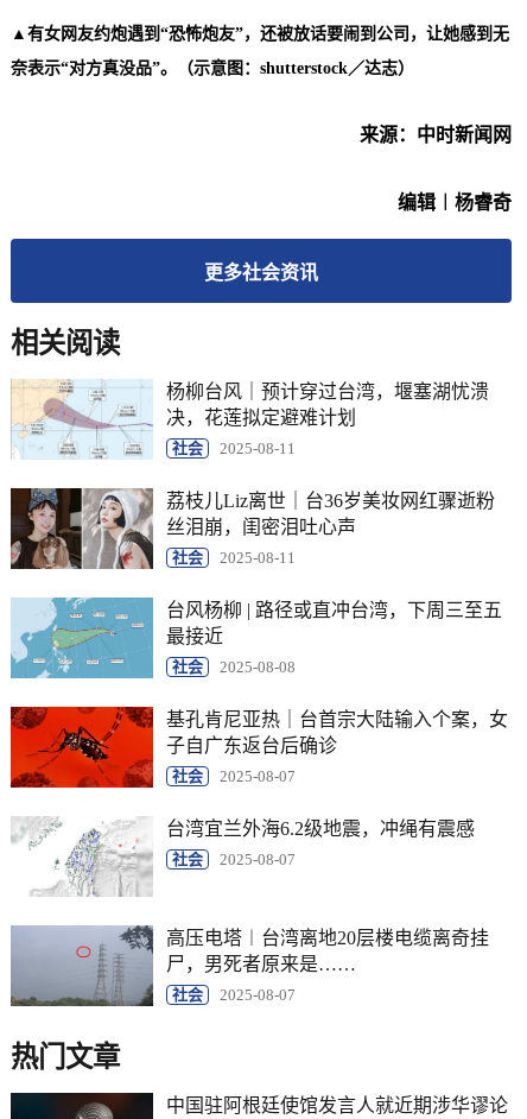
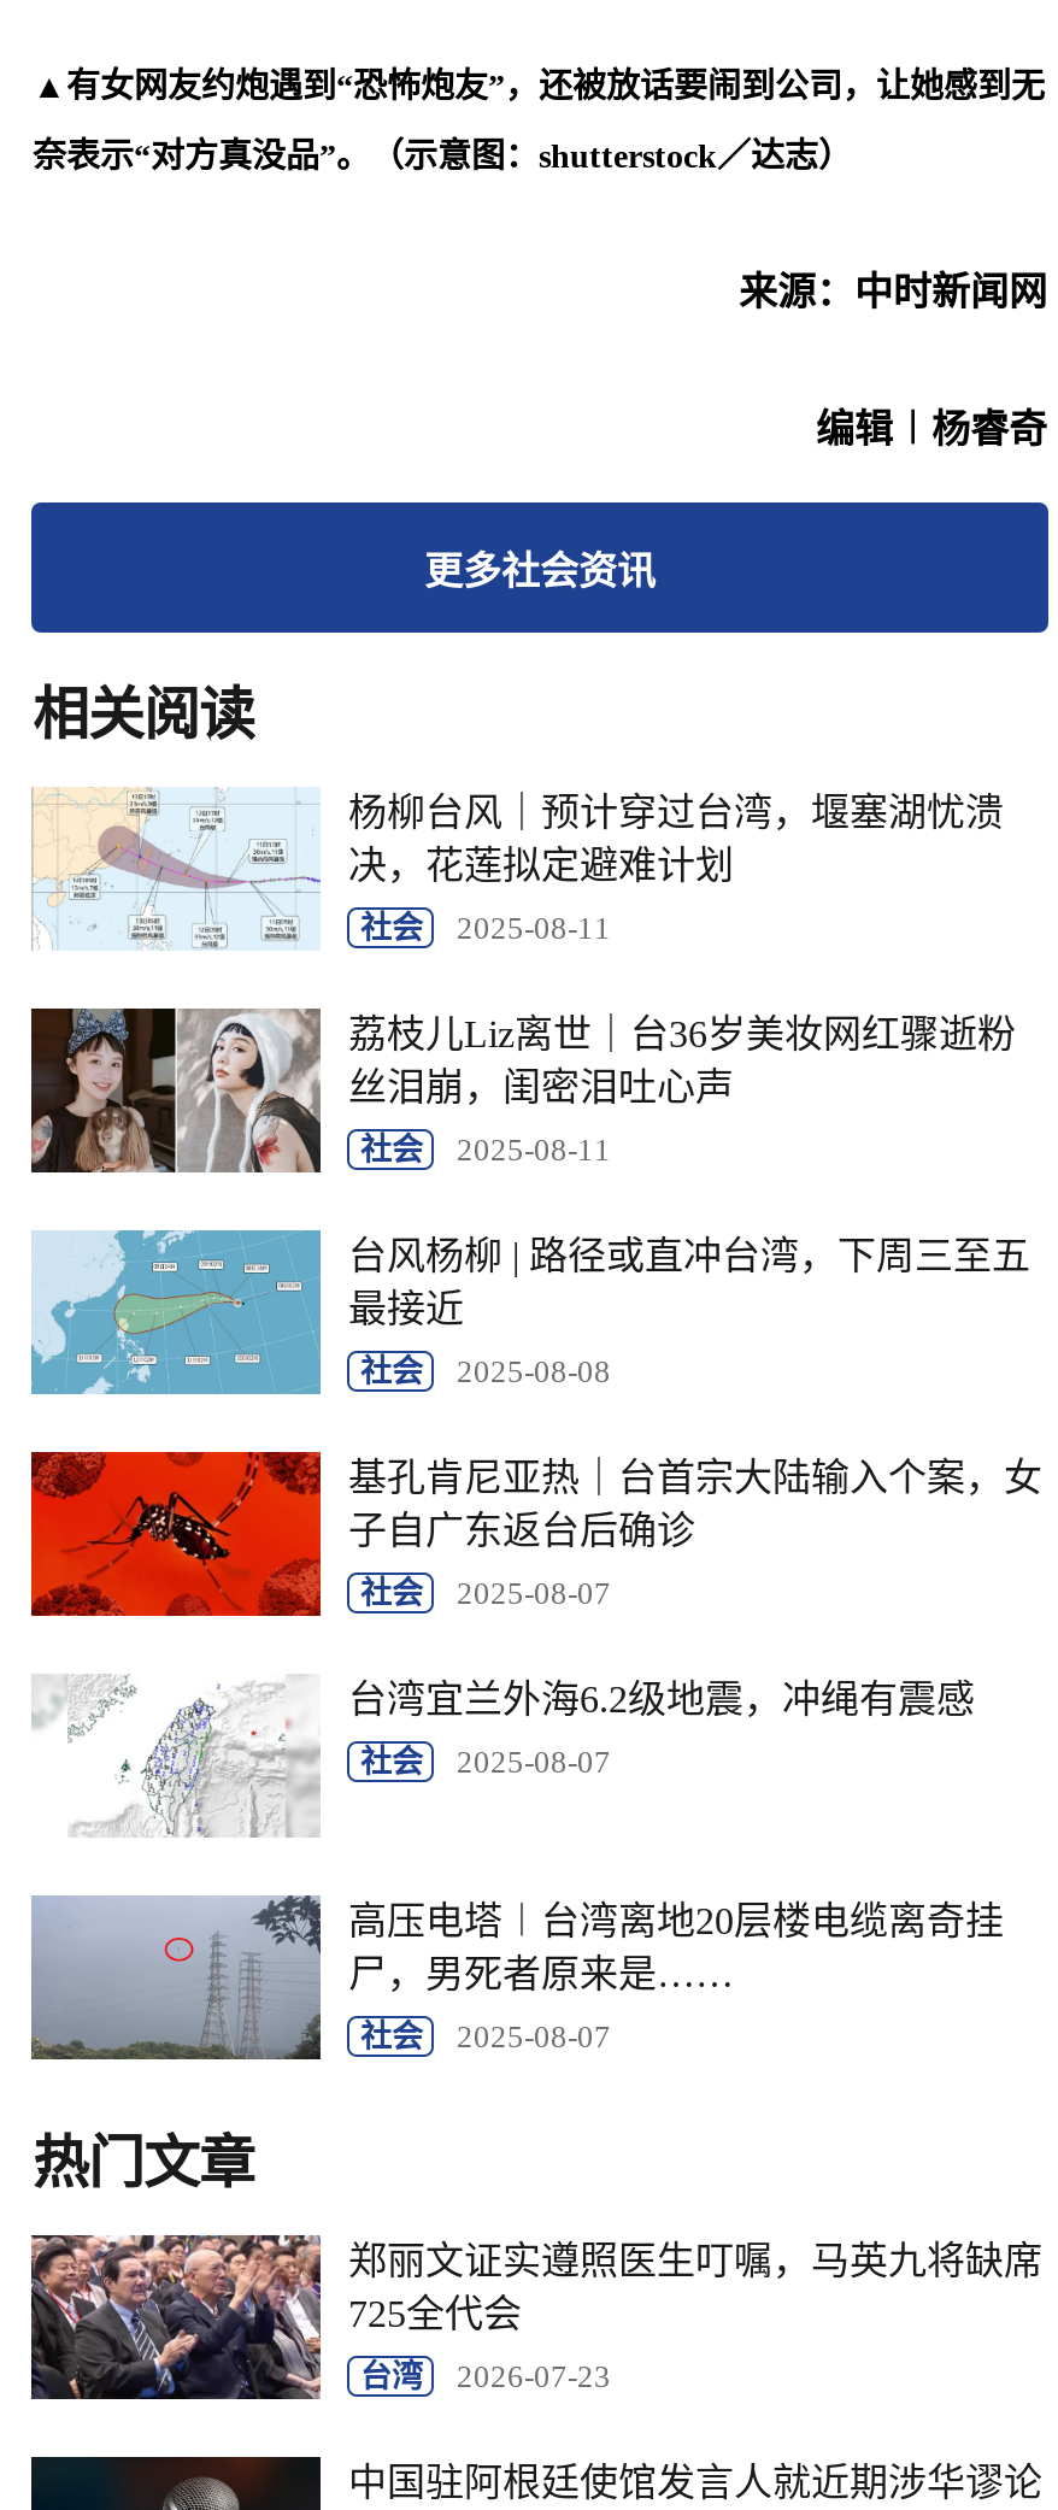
+ [image]
+ 郑丽文证实遵照医生叮嘱，马英九将缺席
+ 725全代会
+ 台湾
+ 2026-07-23
